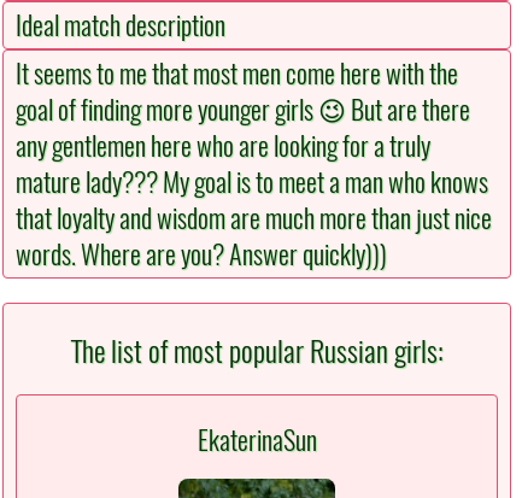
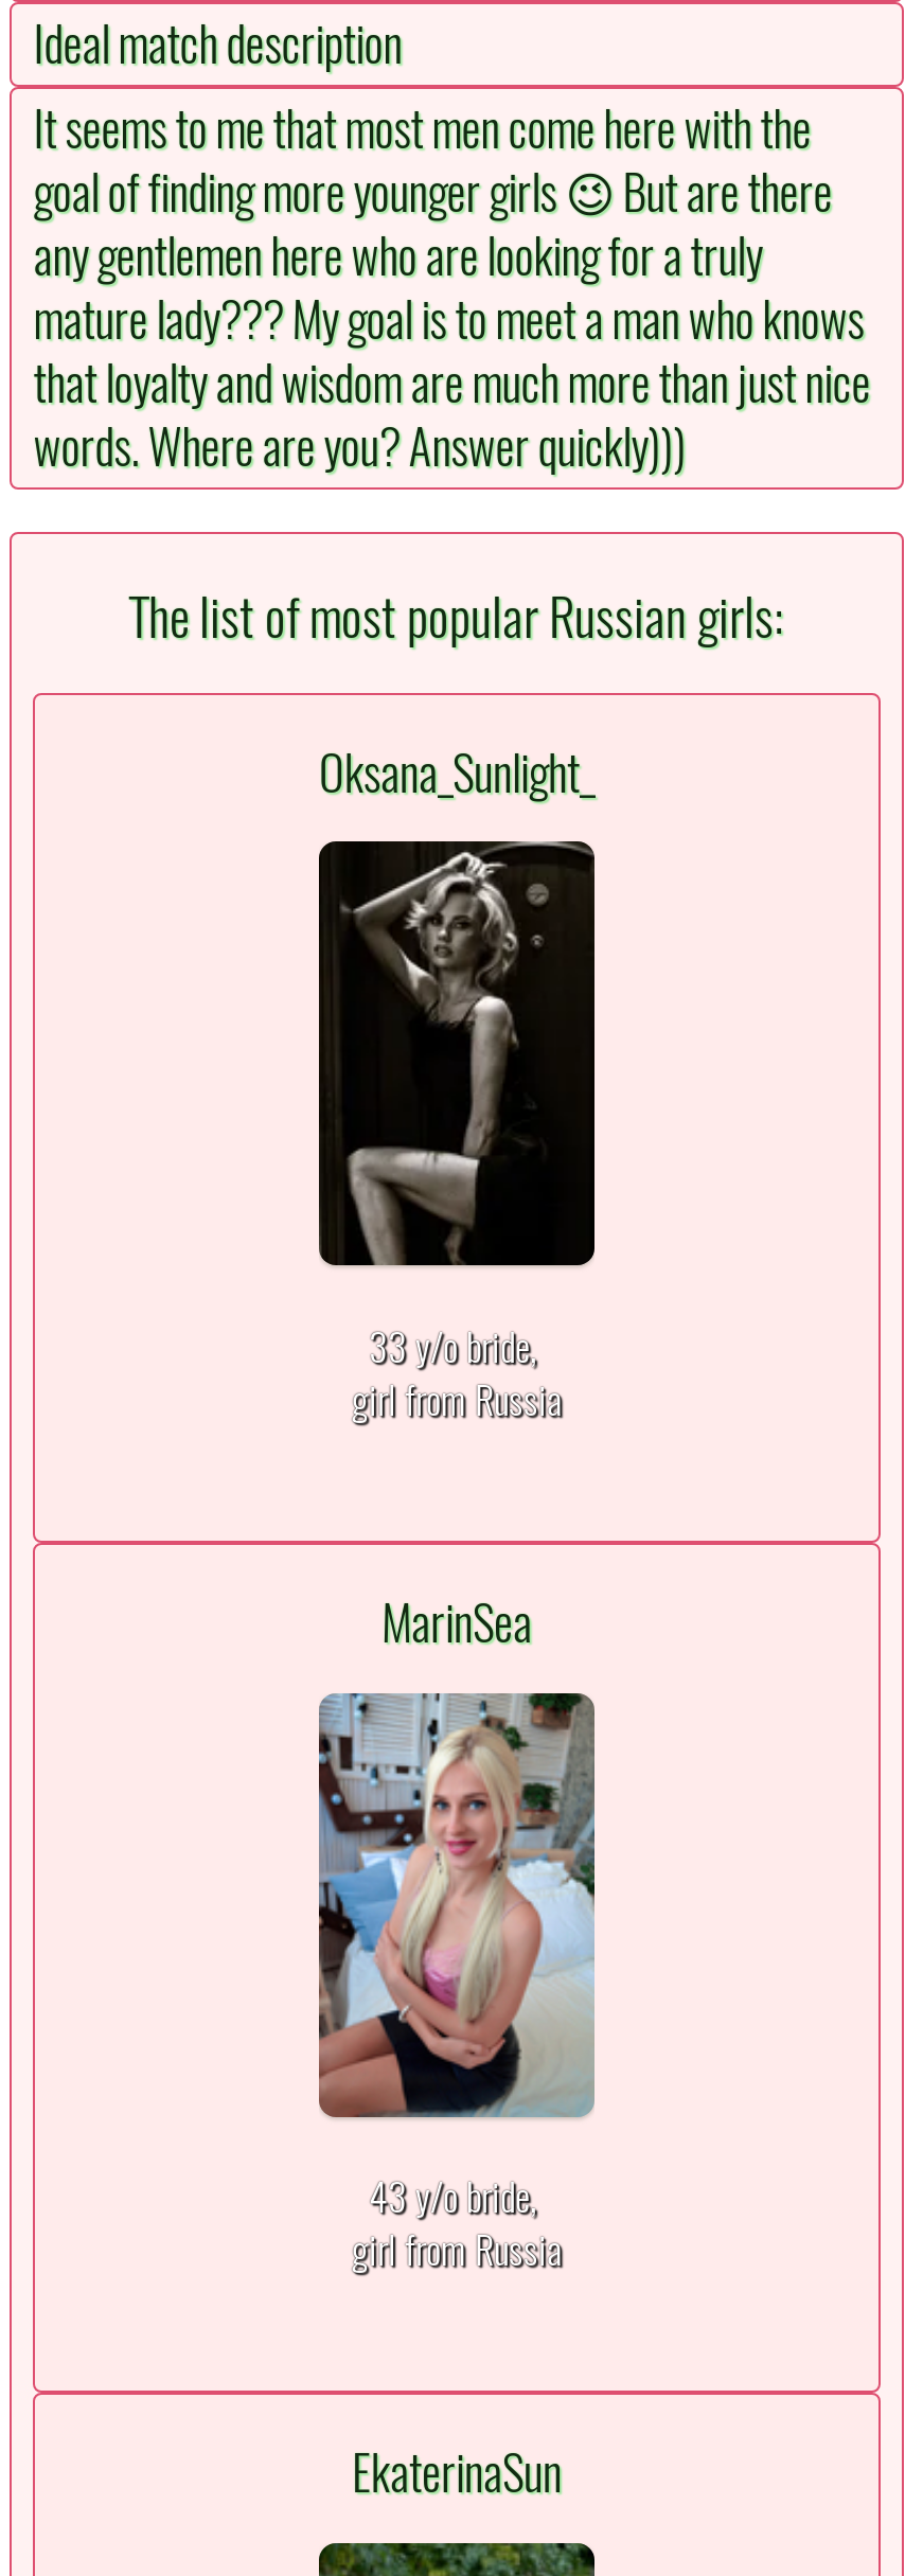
+ [image]
+ 33 y/o bride,
+ girl from Russia

+ Oksana_Sunlight_

+ 43 y/o bride,
+ girl from Russia

+ MarinSea
